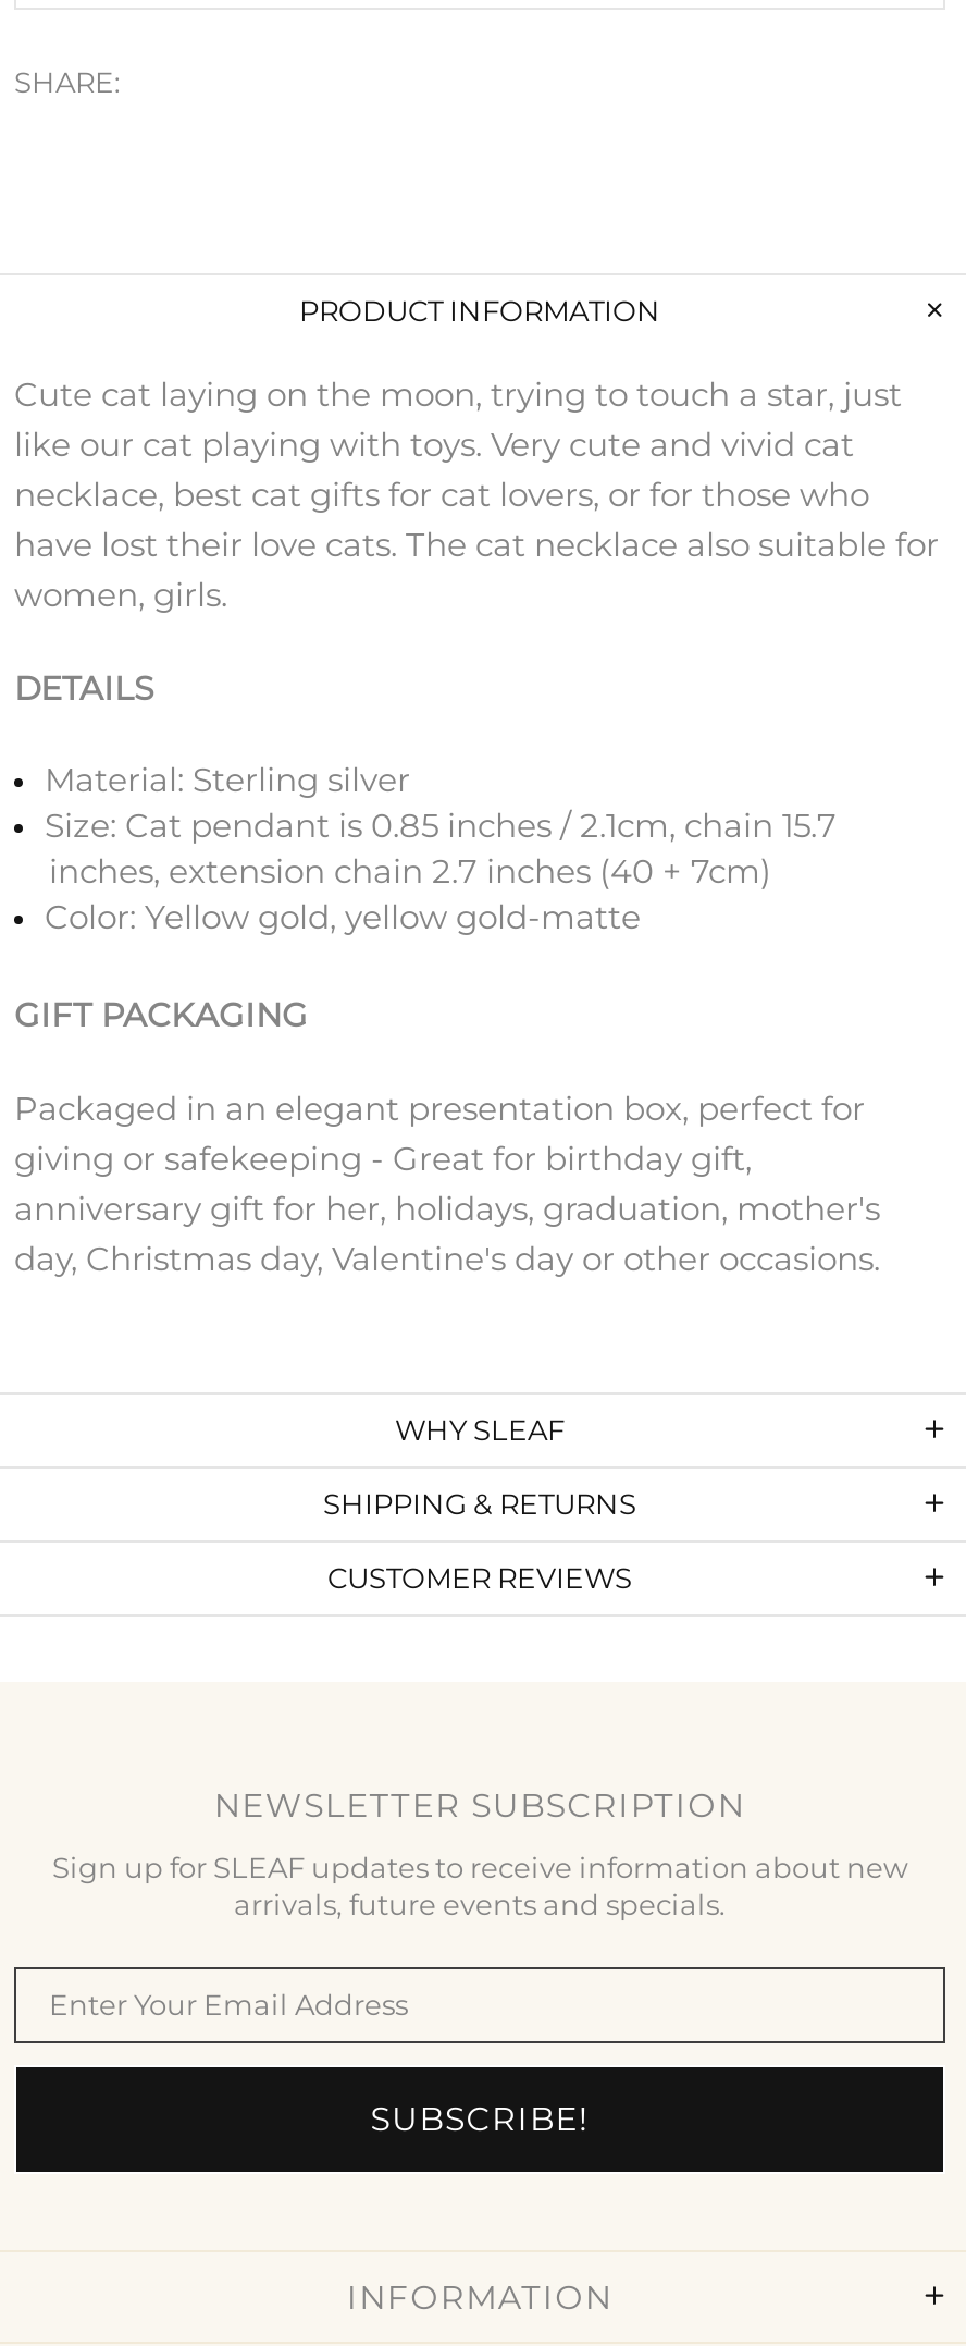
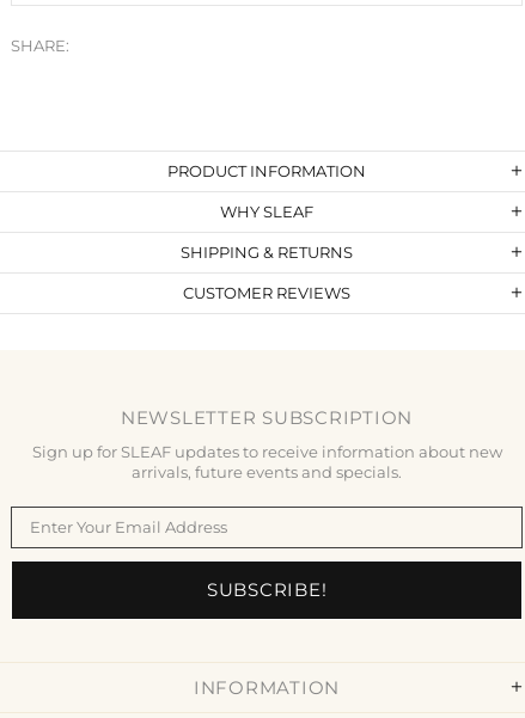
- Cute cat laying on the moon, trying to touch a star, just
- like our cat playing with toys. Very cute and vivid cat
- necklace, best cat gifts for cat lovers, or for those who
- have lost their love cats. The cat necklace also suitable for
- women, girls.
- DETAILS
- Material: Sterling silver
- Size: Cat pendant is 0.85 inches / 2.1cm, chain 15.7
- inches, extension chain 2.7 inches (40 + 7cm)
- Color: Yellow gold, yellow gold-matte
- GIFT PACKAGING
- Packaged in an elegant presentation box, perfect for
- giving or safekeeping - Great for birthday gift,
- anniversary gift for her, holidays, graduation, mother's
- day, Christmas day, Valentine's day or other occasions.
